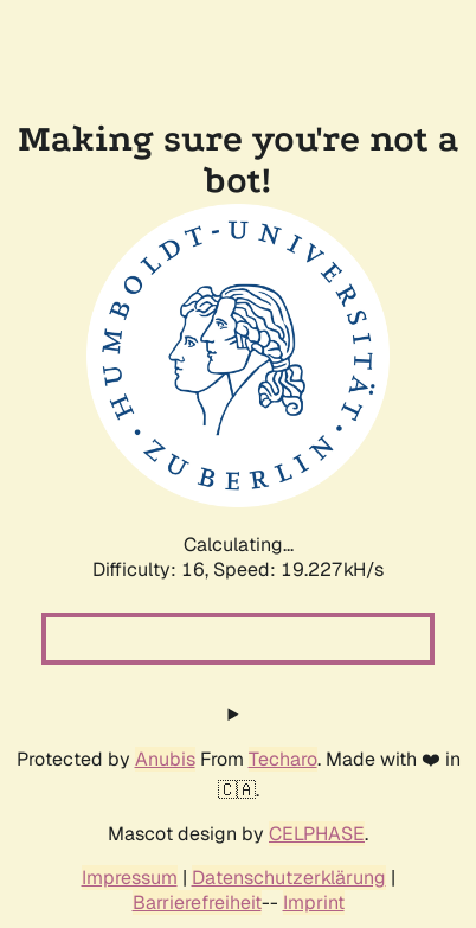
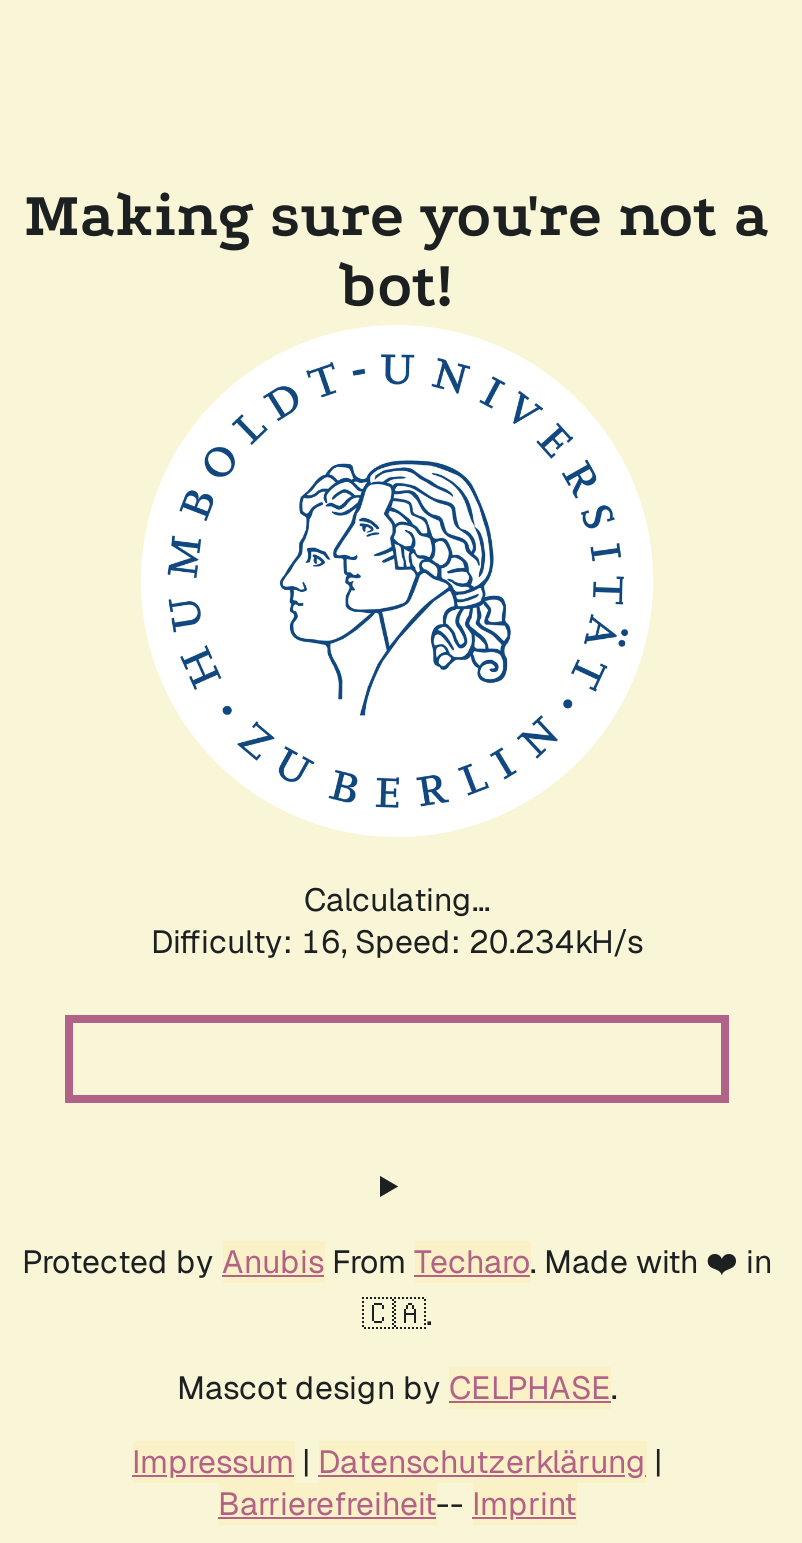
- Difficulty: 16, Speed: 19.227kH/s
+ Difficulty: 16, Speed: 20.234kH/s
